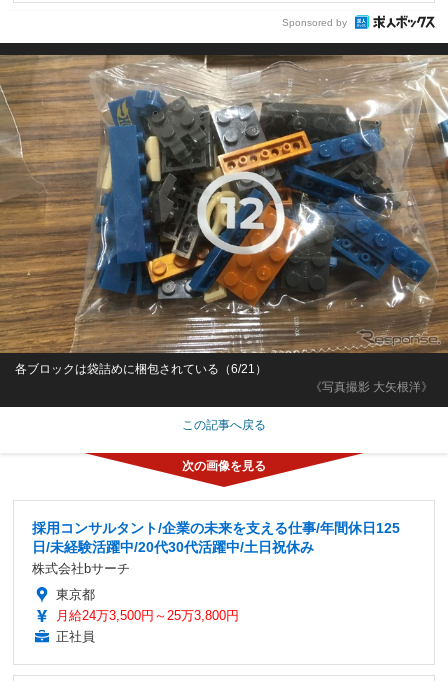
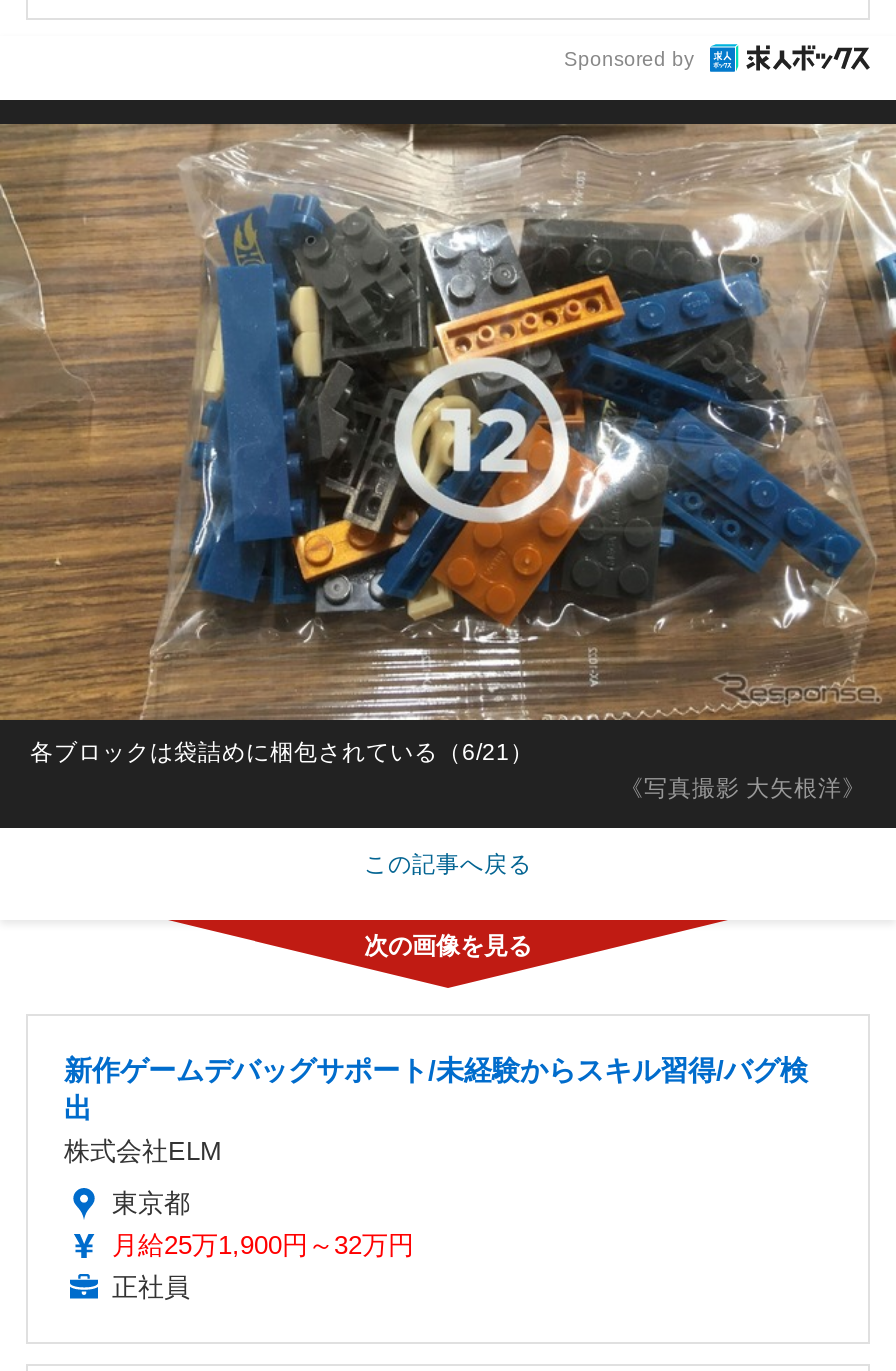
- 採用コンサルタント/企業の未来を支える仕事/年間休日125
- 日/未経験活躍中/20代30代活躍中/土日祝休み
- 株式会社bサーチ
+ 新作ゲームデバッグサポート/未経験からスキル習得/バグ検
+ 出
+ 株式会社ELM

- 月給24万3,500円～25万3,800円
+ 月給25万1,900円～32万円
